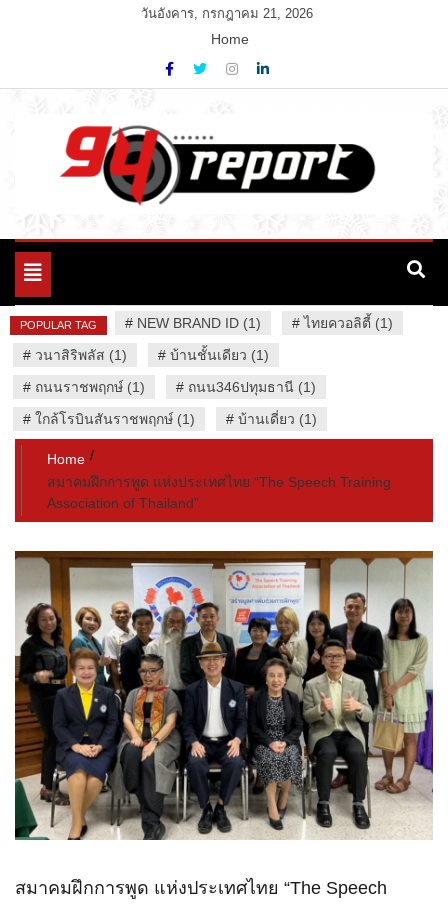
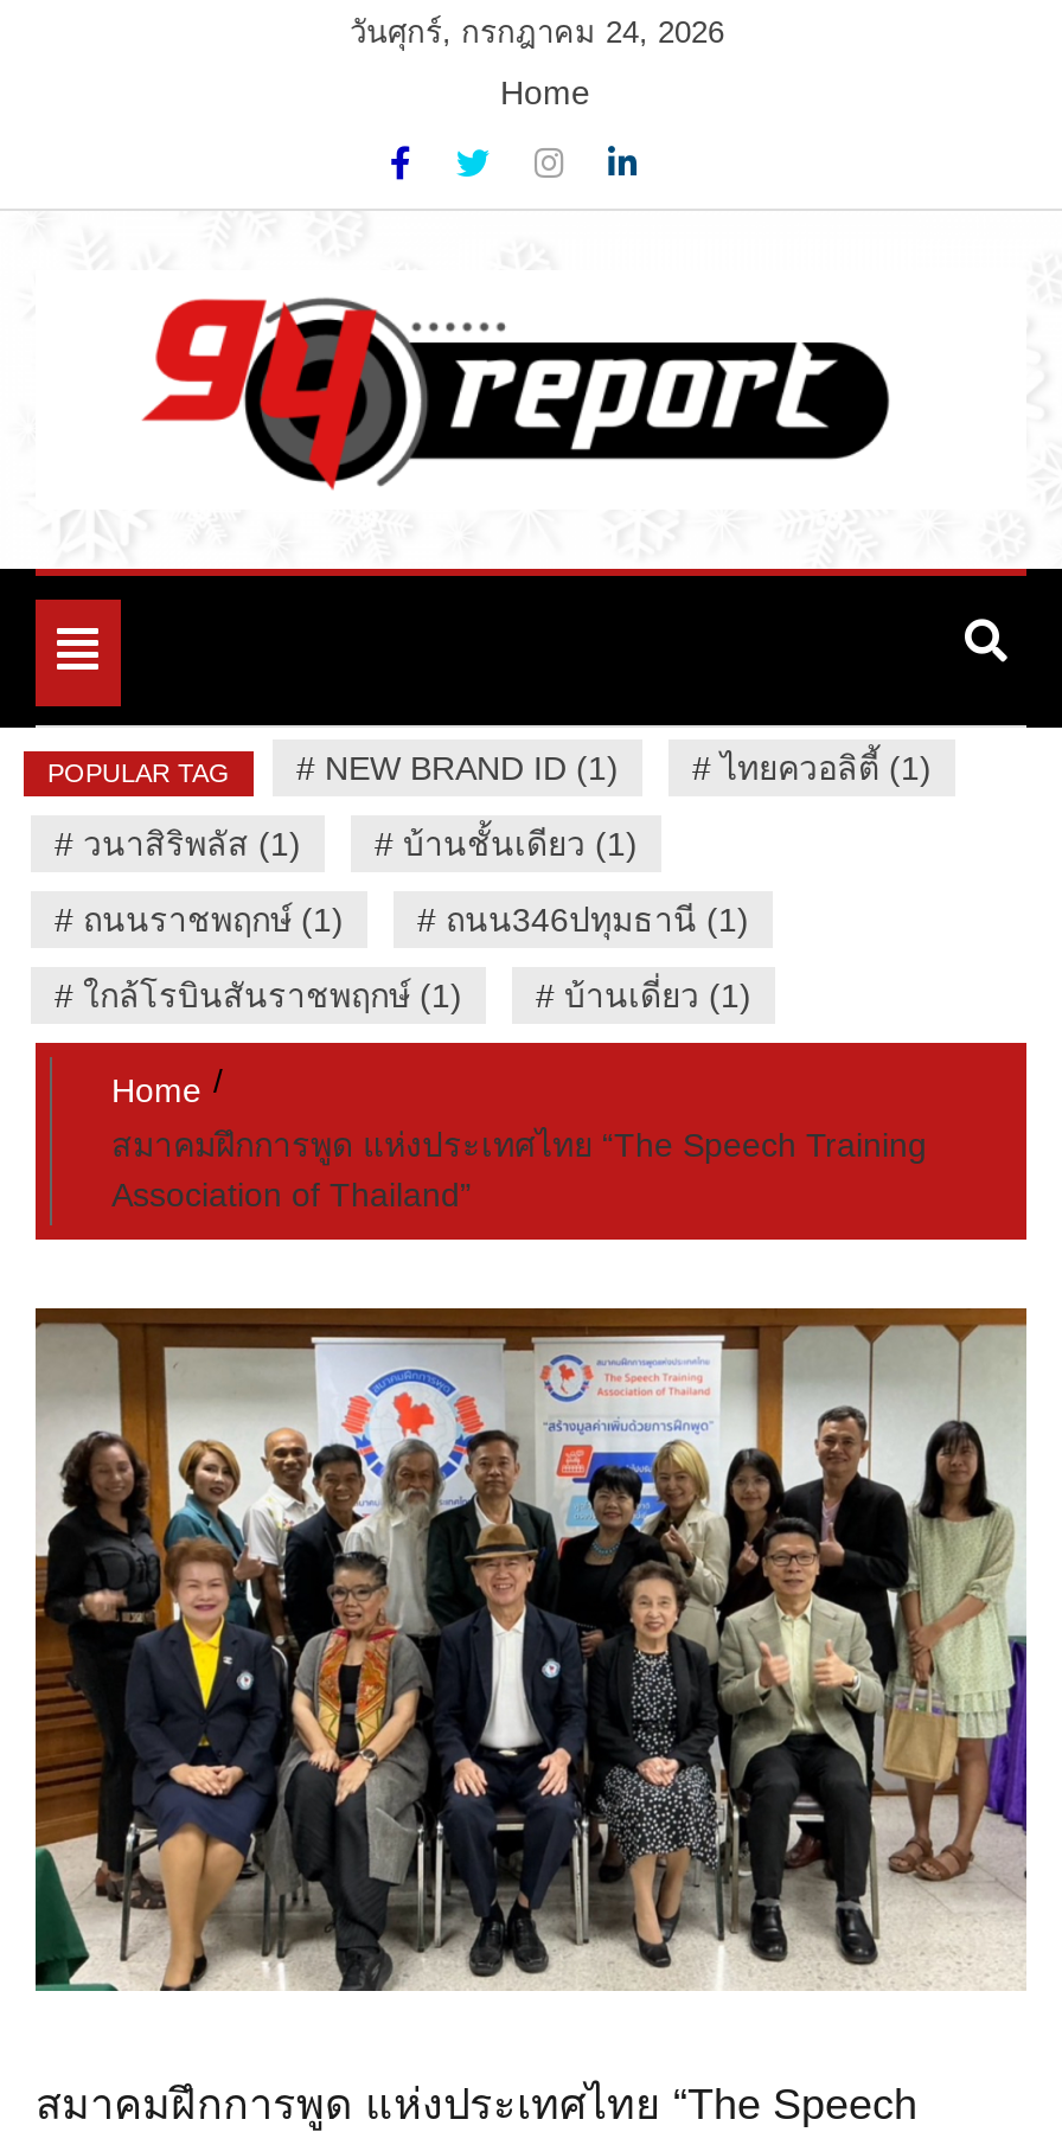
- วันอังคาร, กรกฎาคม 21, 2026
+ วันศุกร์, กรกฎาคม 24, 2026
